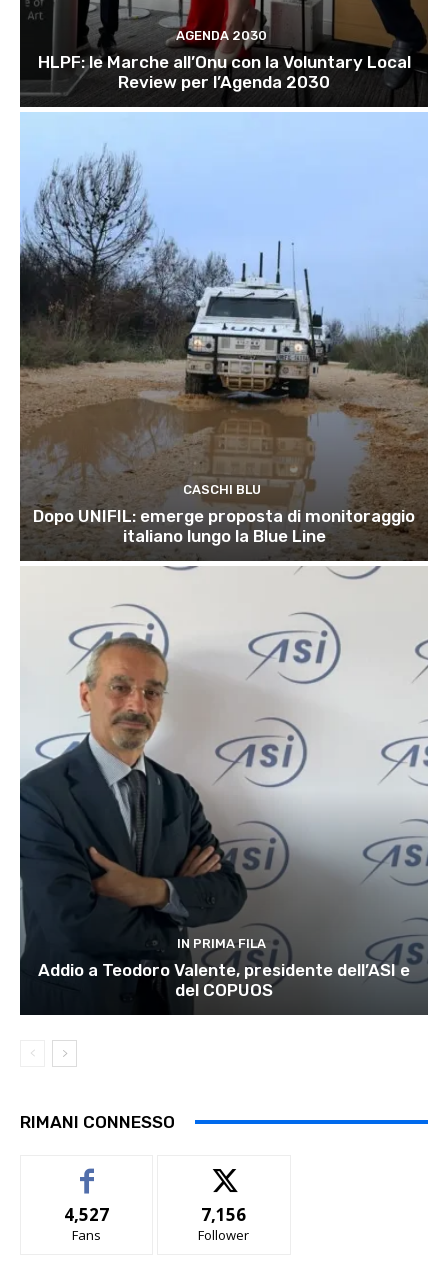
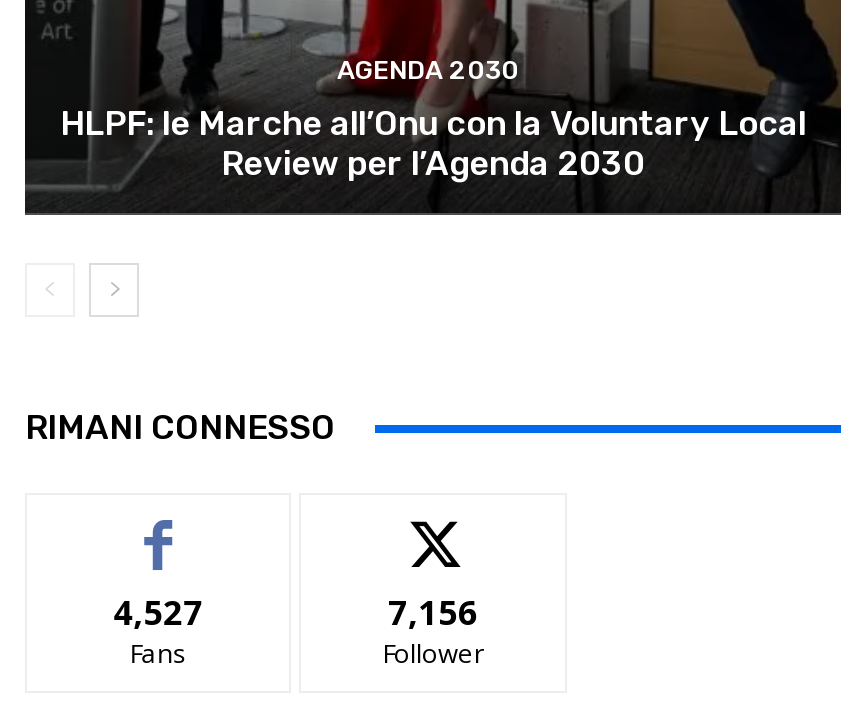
- [image]
- CASCHI BLU
- Dopo UNIFIL: emerge proposta di monitoraggio
- italiano lungo la Blue Line

- [image]
- IN PRIMA FILA
- Addio a Teodoro Valente, presidente dell’ASI e
- del COPUOS
